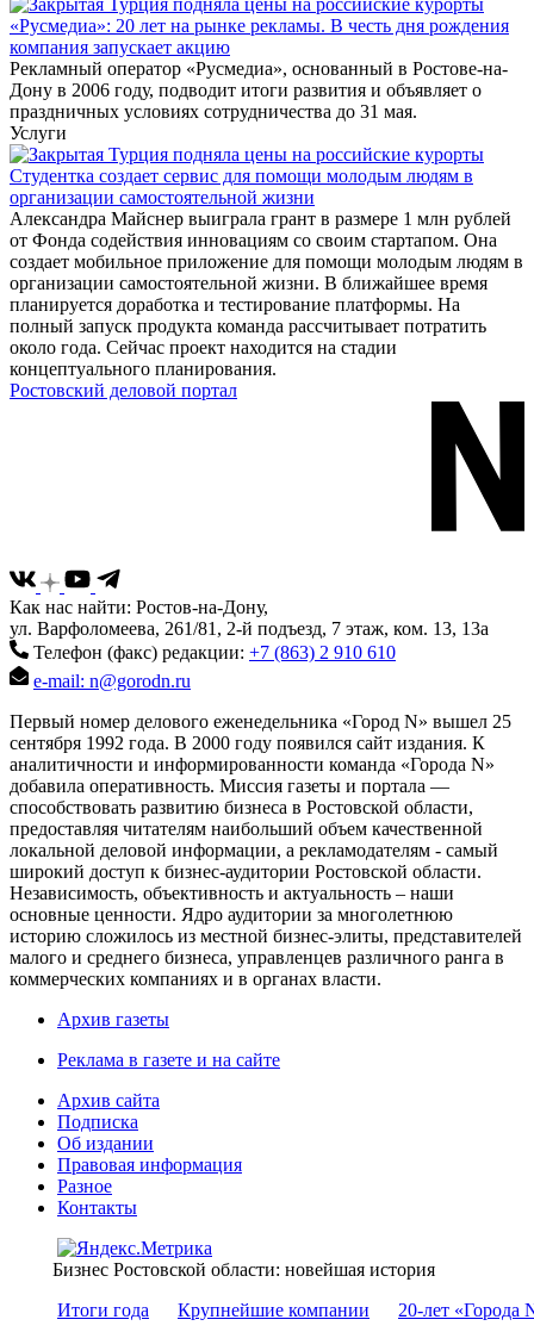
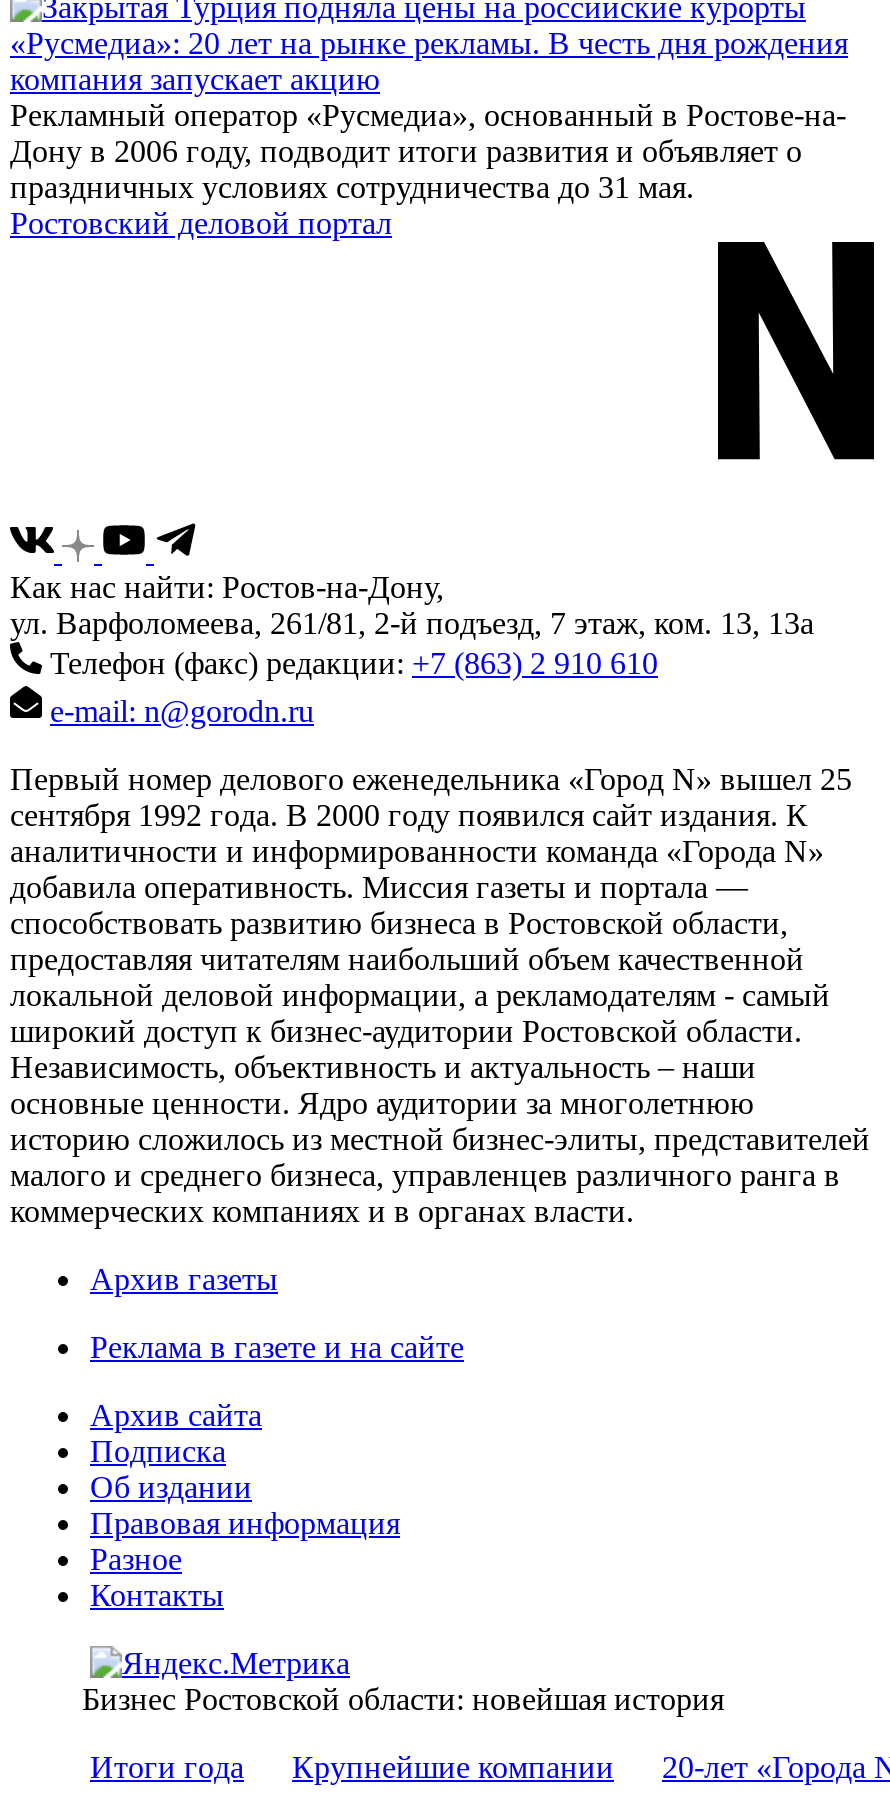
- Услуги
- Студентка создает сервис для помощи молодым людям в
- организации самостоятельной жизни
- Александра Майснер выиграла грант в размере 1 млн рублей
- от Фонда содействия инновациям со своим стартапом. Она
- создает мобильное приложение для помощи молодым людям в
- организации самостоятельной жизни. В ближайшее время
- планируется доработка и тестирование платформы. На
- полный запуск продукта команда рассчитывает потратить
- около года. Сейчас проект находится на стадии
- концептуального планирования.
